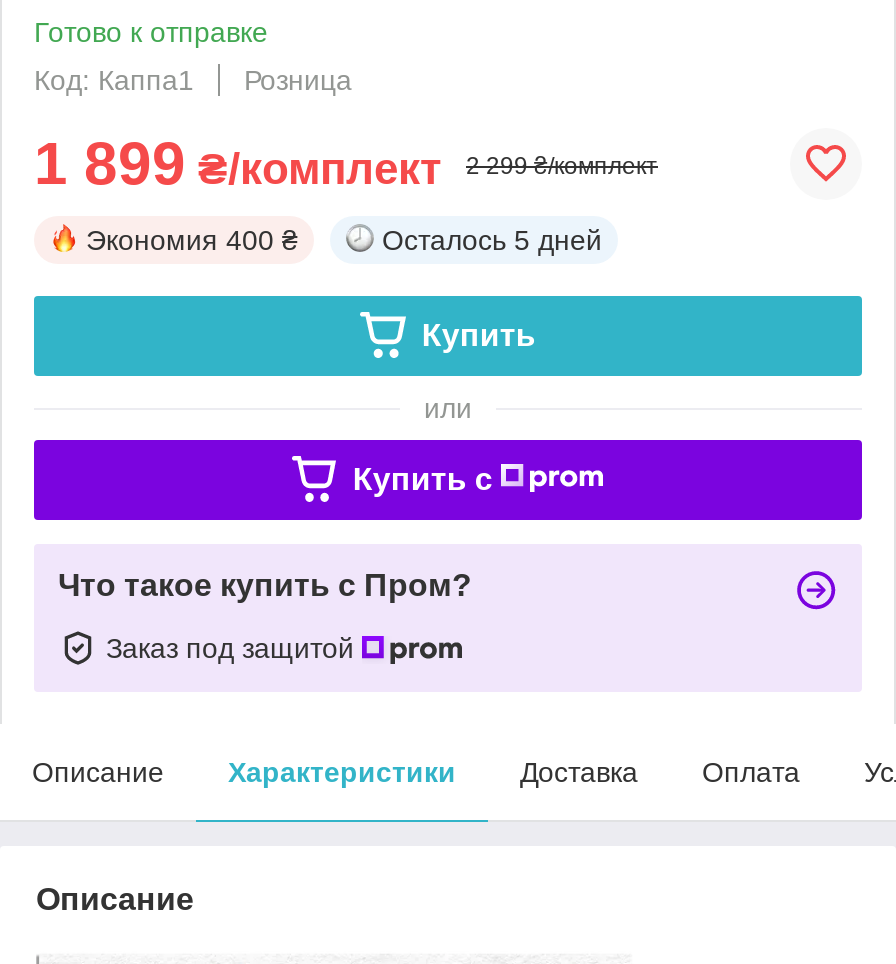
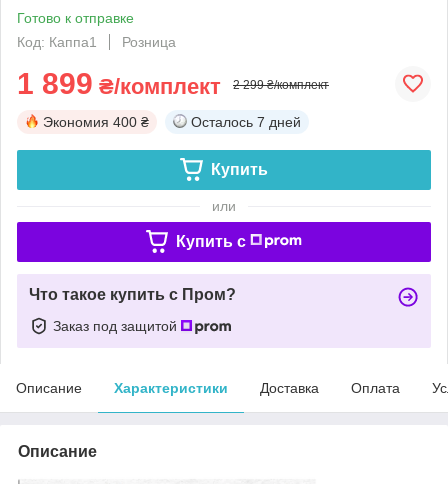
- Осталось 5 дней
+ Осталось 7 дней
